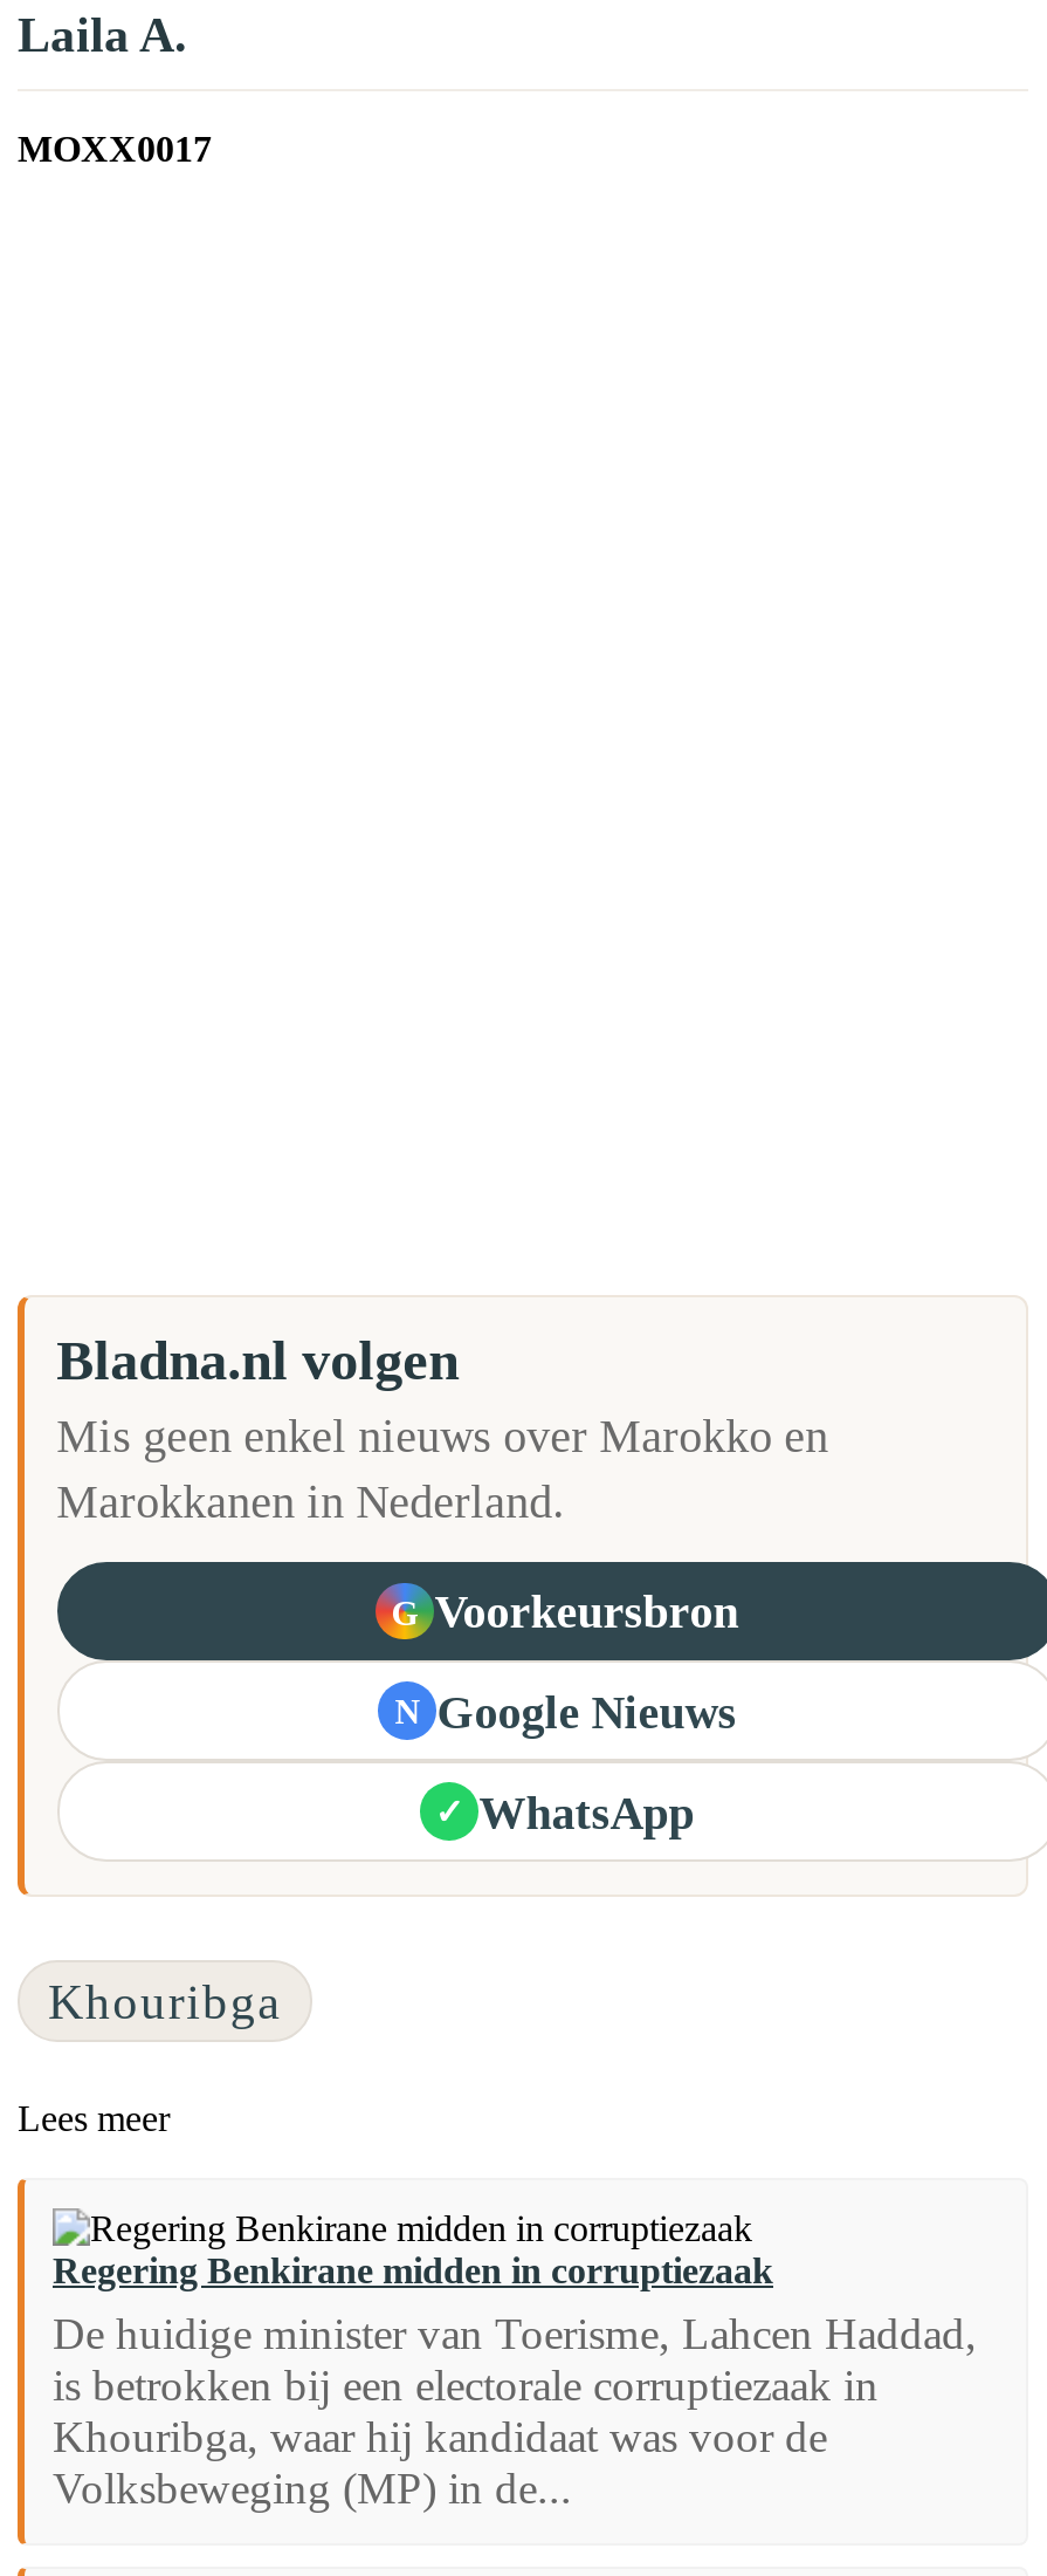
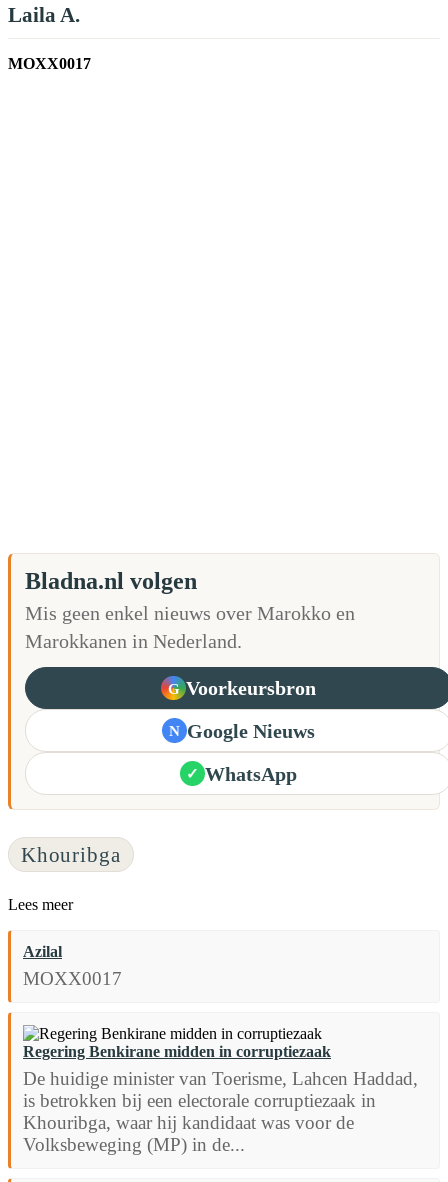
+ Azilal
+ MOXX0017
